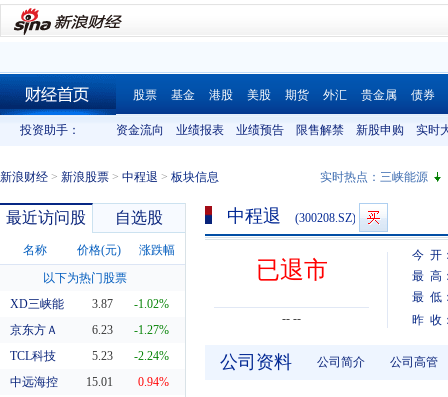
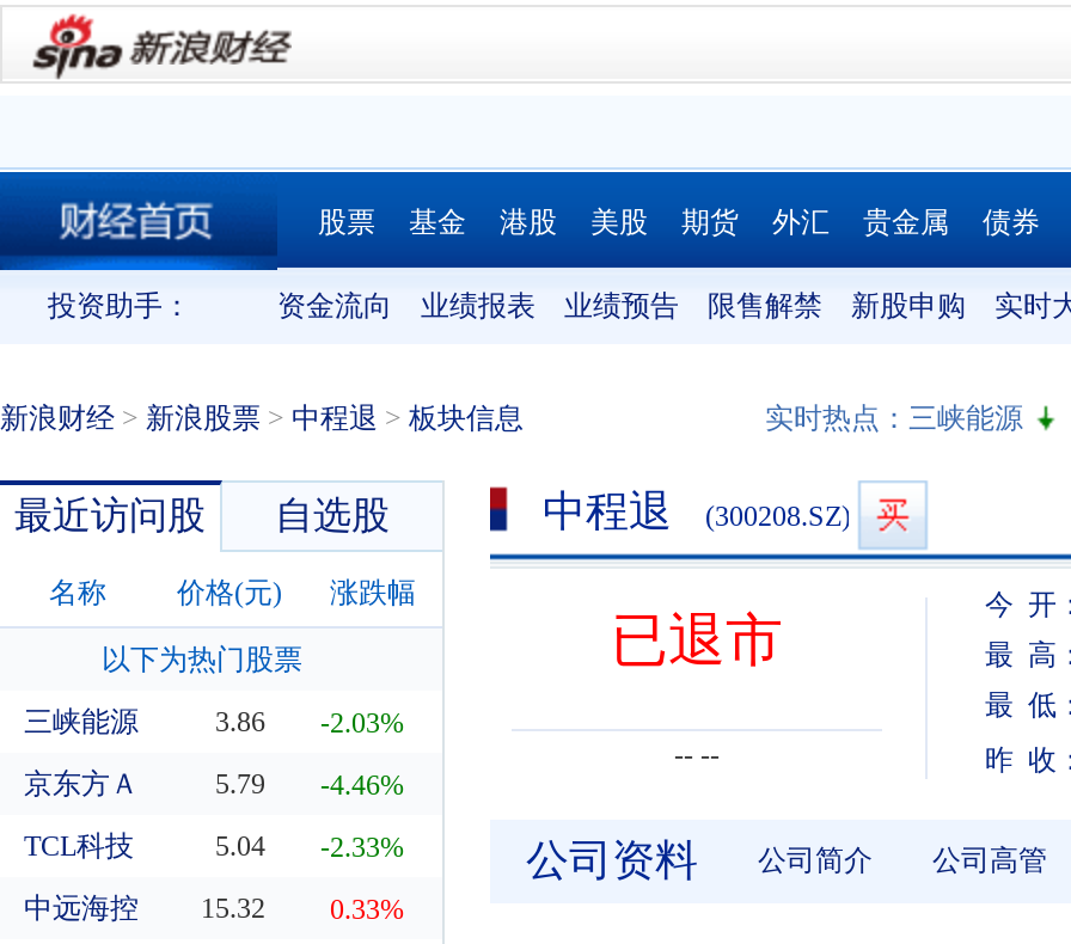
- XD三峡能
- 3.87
- -1.02%
+ 三峡能源
+ 3.86
+ -2.03%

- 6.23
+ 5.79

- -1.27%
+ -4.46%

- 5.23
+ 5.04

- -2.24%
+ -2.33%

- 15.01
+ 15.32

- 0.94%
+ 0.33%
